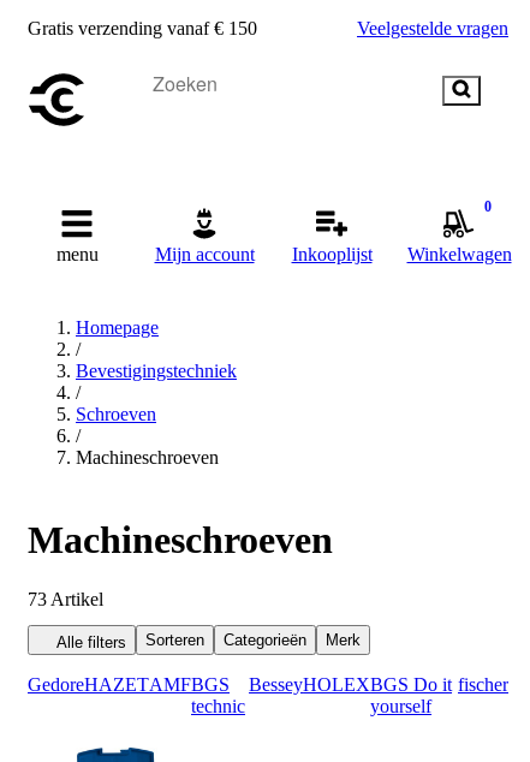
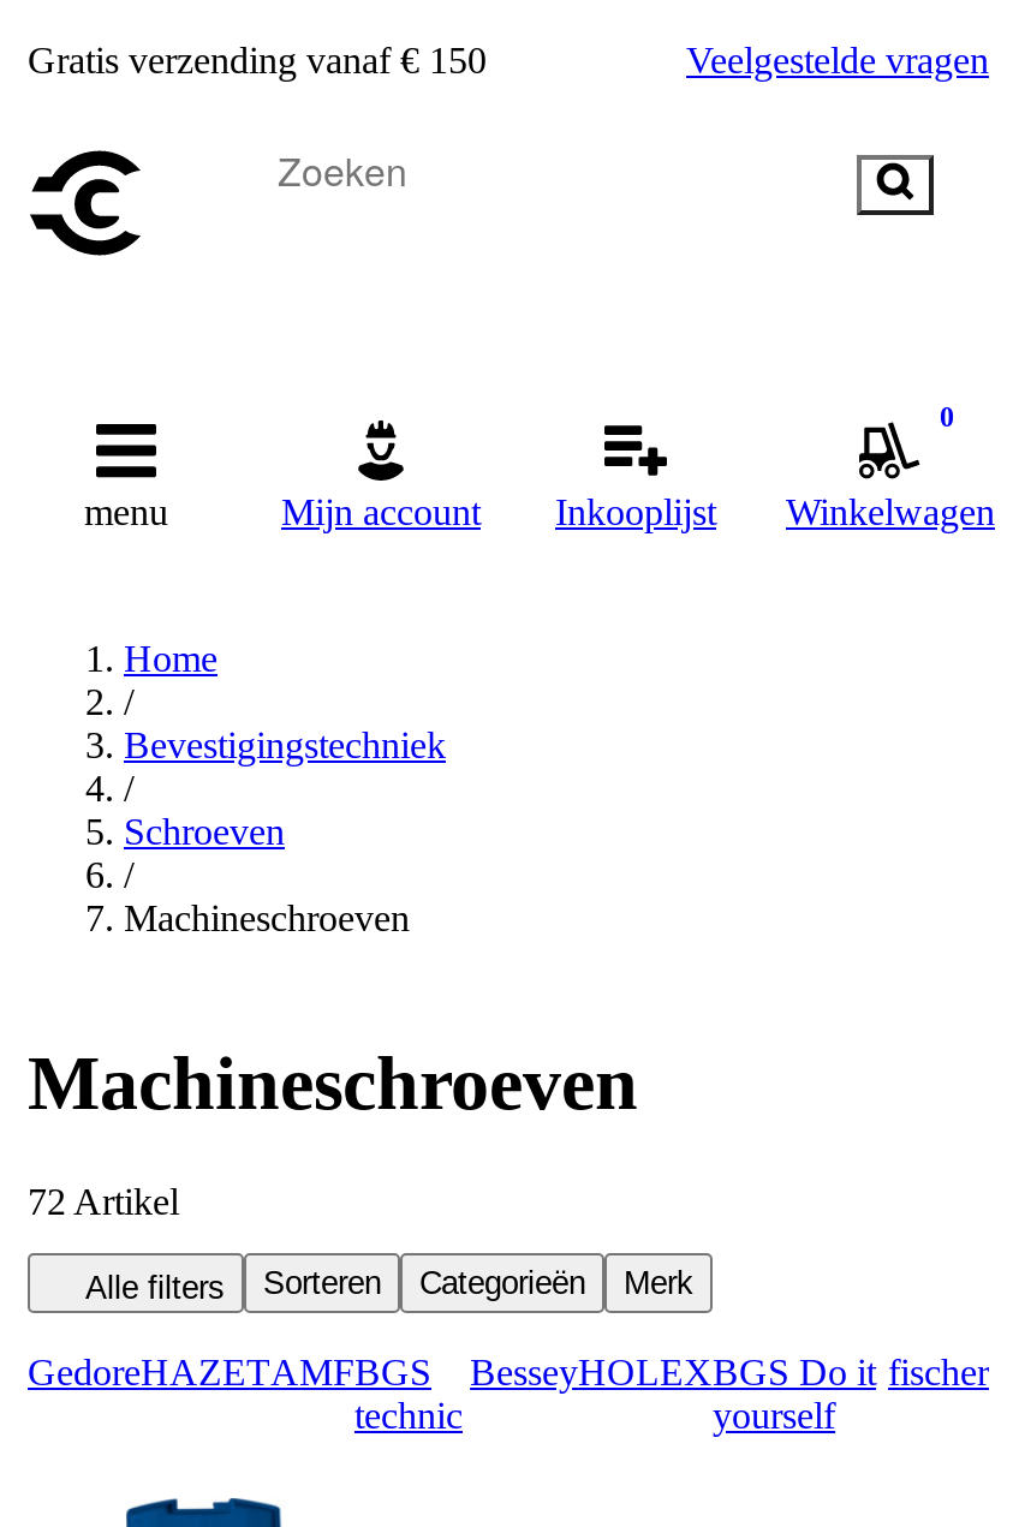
- Homepage
+ Home

- 73 Artikel
+ 72 Artikel
